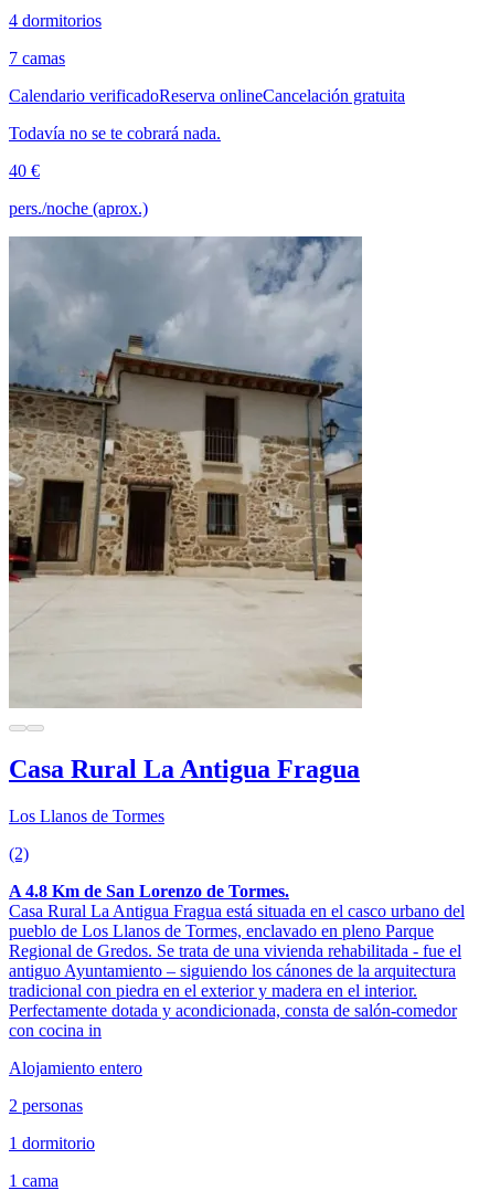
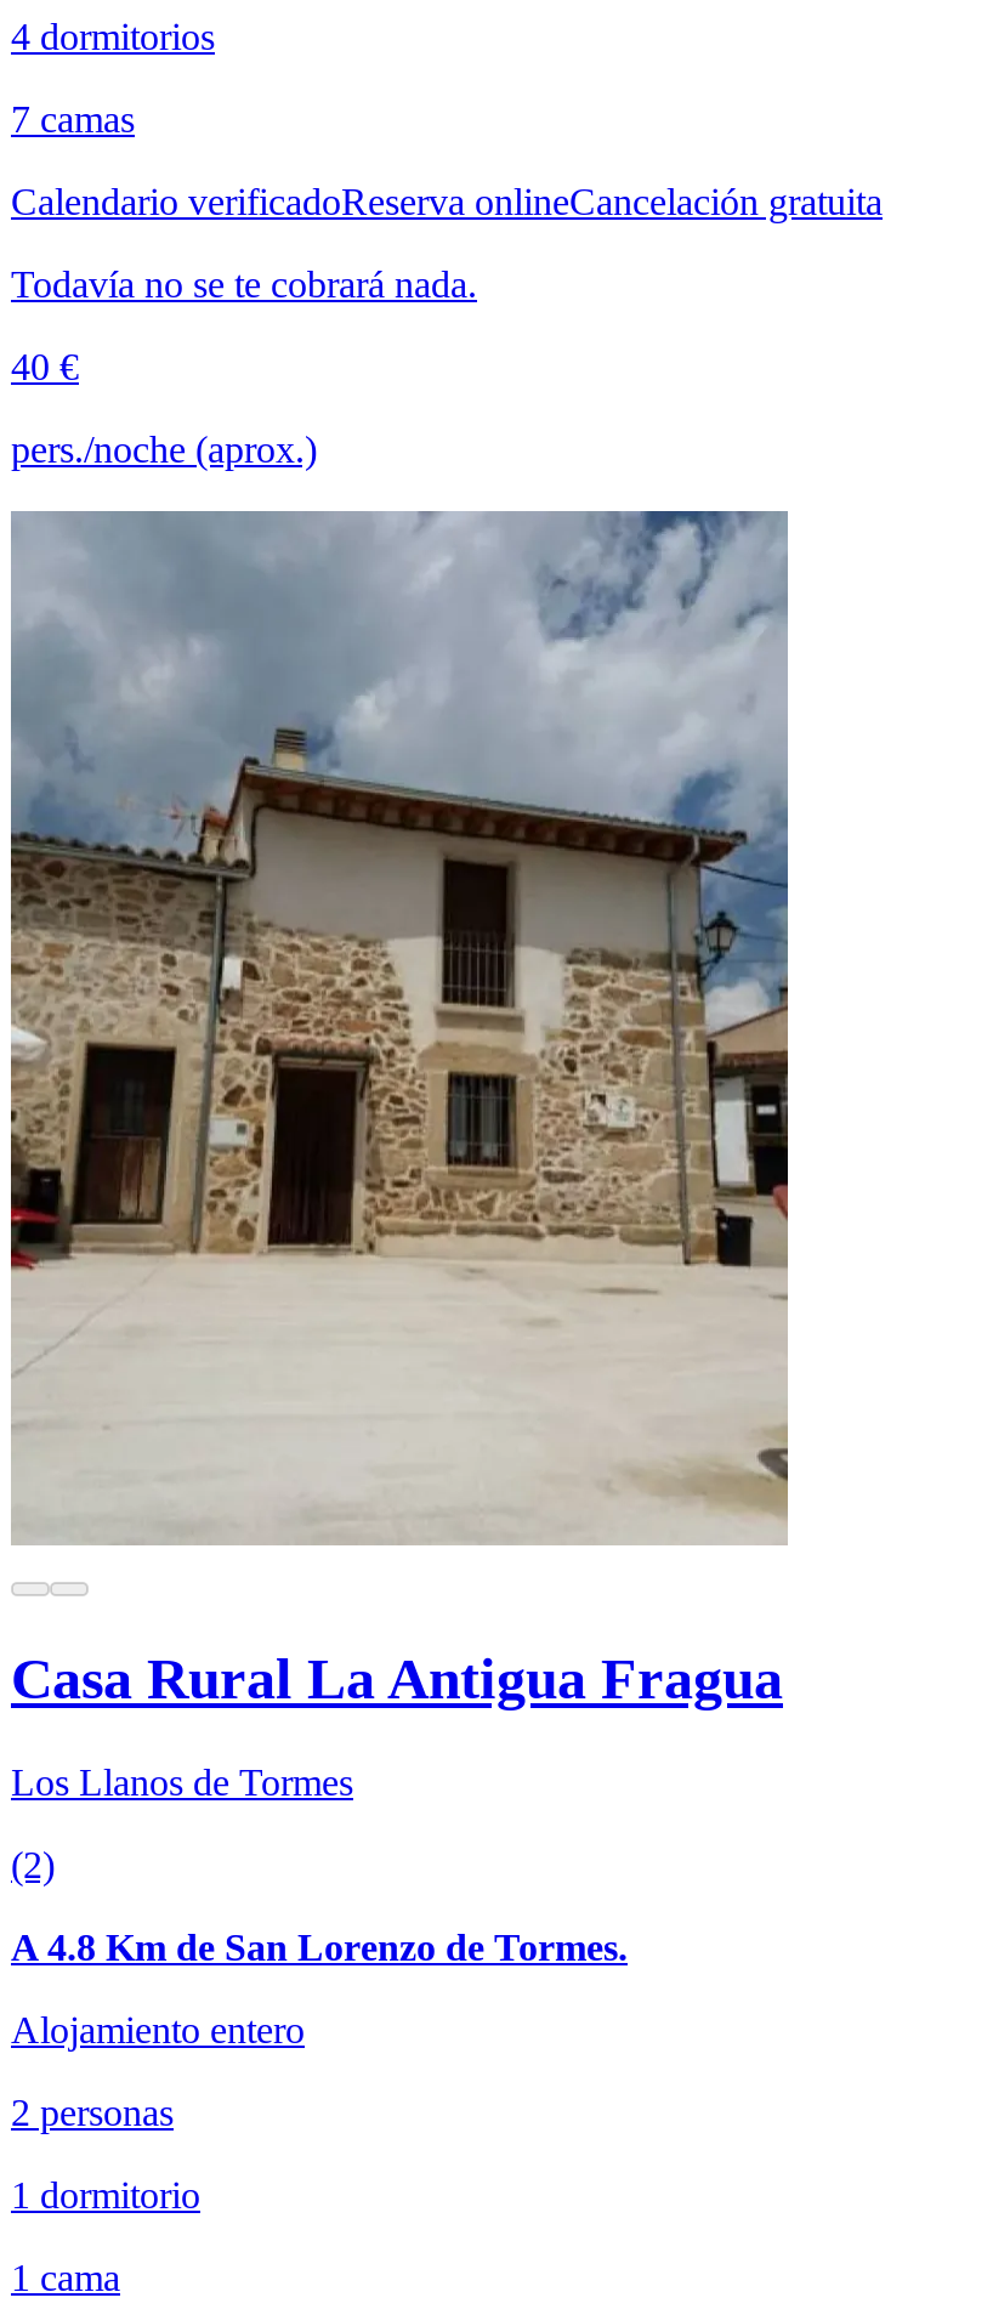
- Casa Rural La Antigua Fragua está situada en el casco urbano del
- pueblo de Los Llanos de Tormes, enclavado en pleno Parque
- Regional de Gredos. Se trata de una vivienda rehabilitada - fue el
- antiguo Ayuntamiento – siguiendo los cánones de la arquitectura
- tradicional con piedra en el exterior y madera en el interior.
- Perfectamente dotada y acondicionada, consta de salón-comedor
- con cocina in
